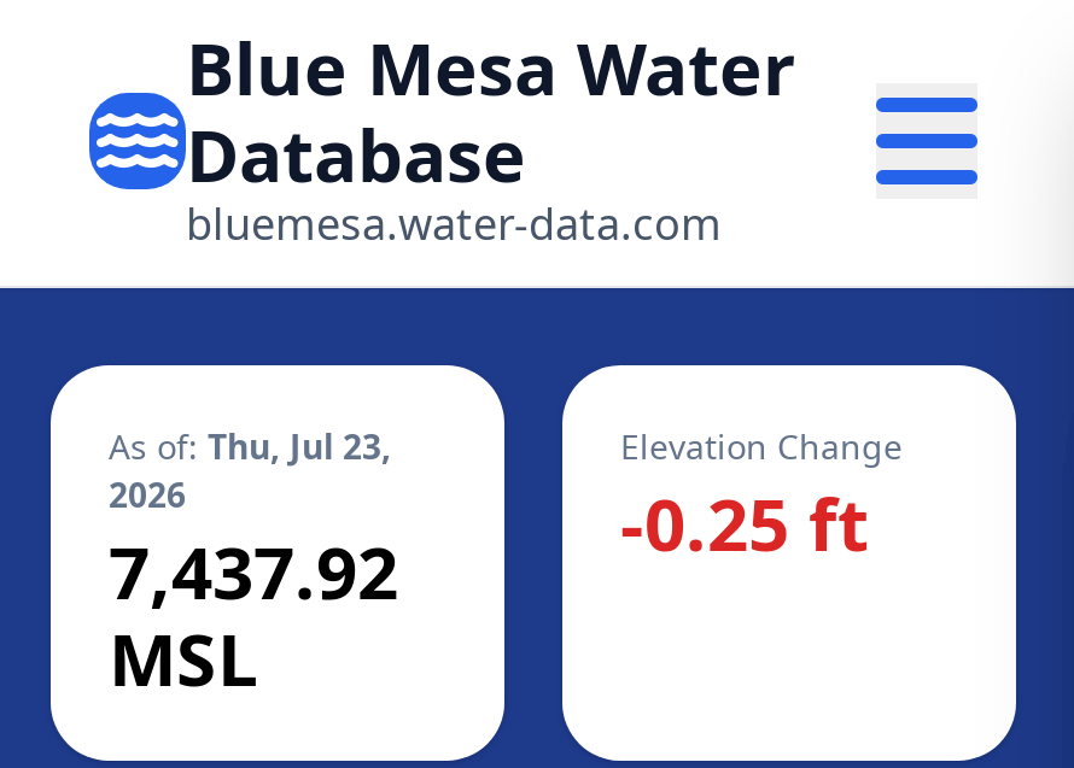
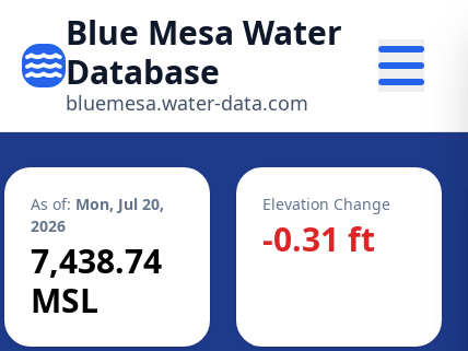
- As of: Thu, Jul 23,
+ As of: Mon, Jul 20,

- -0.25 ft
+ -0.31 ft

- 7,437.92
+ 7,438.74
